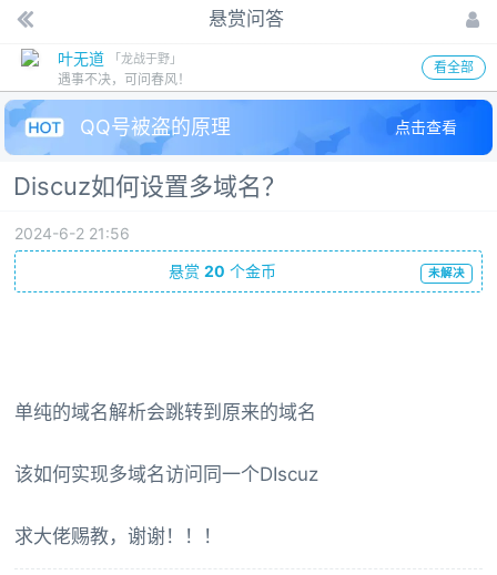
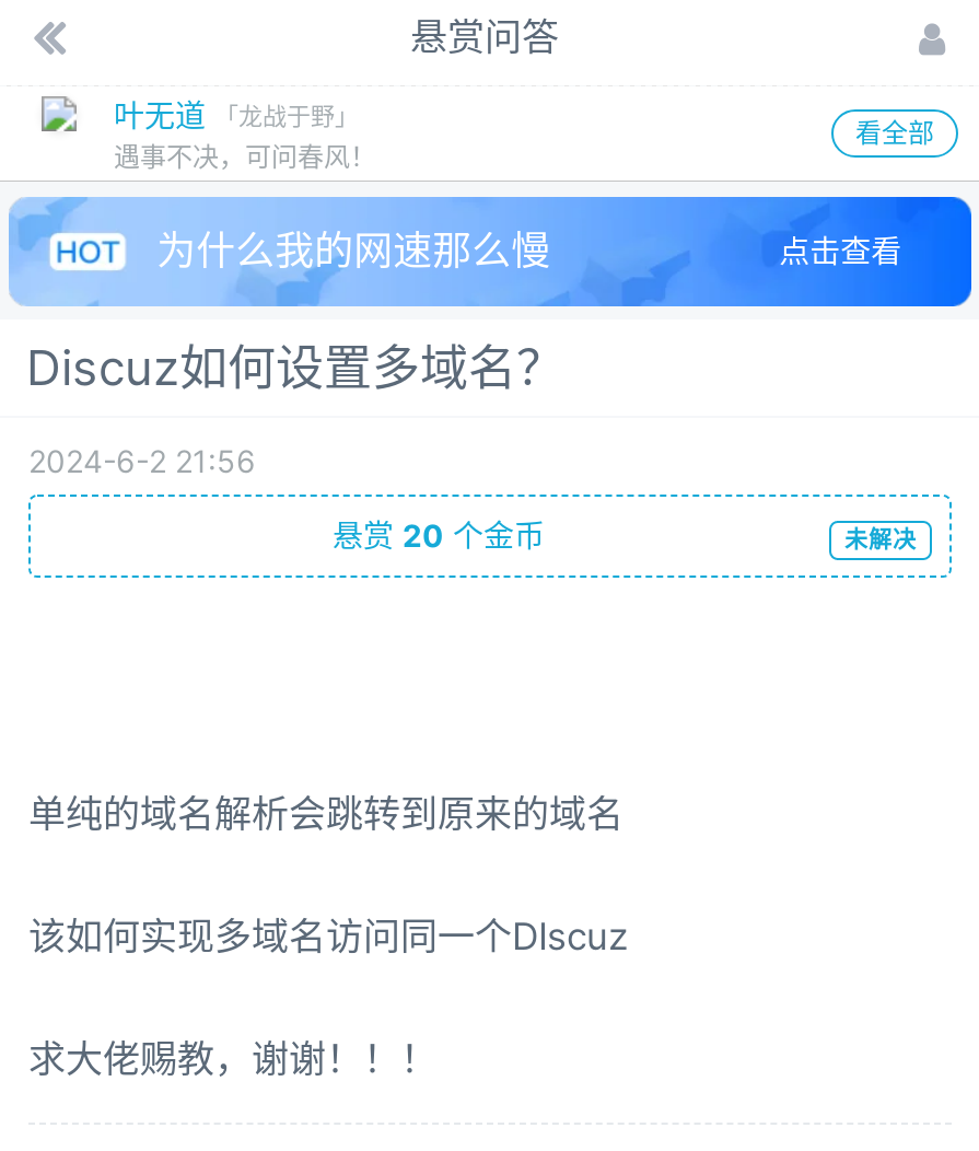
- QQ号被盗的原理
+ 为什么我的网速那么慢
